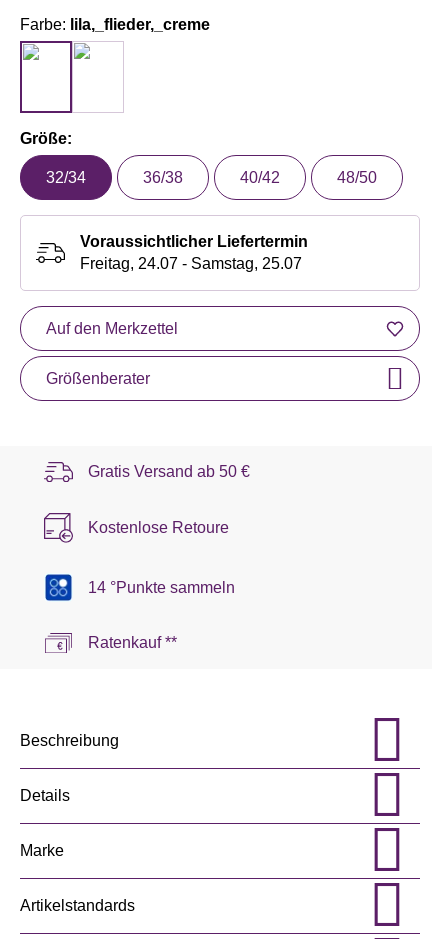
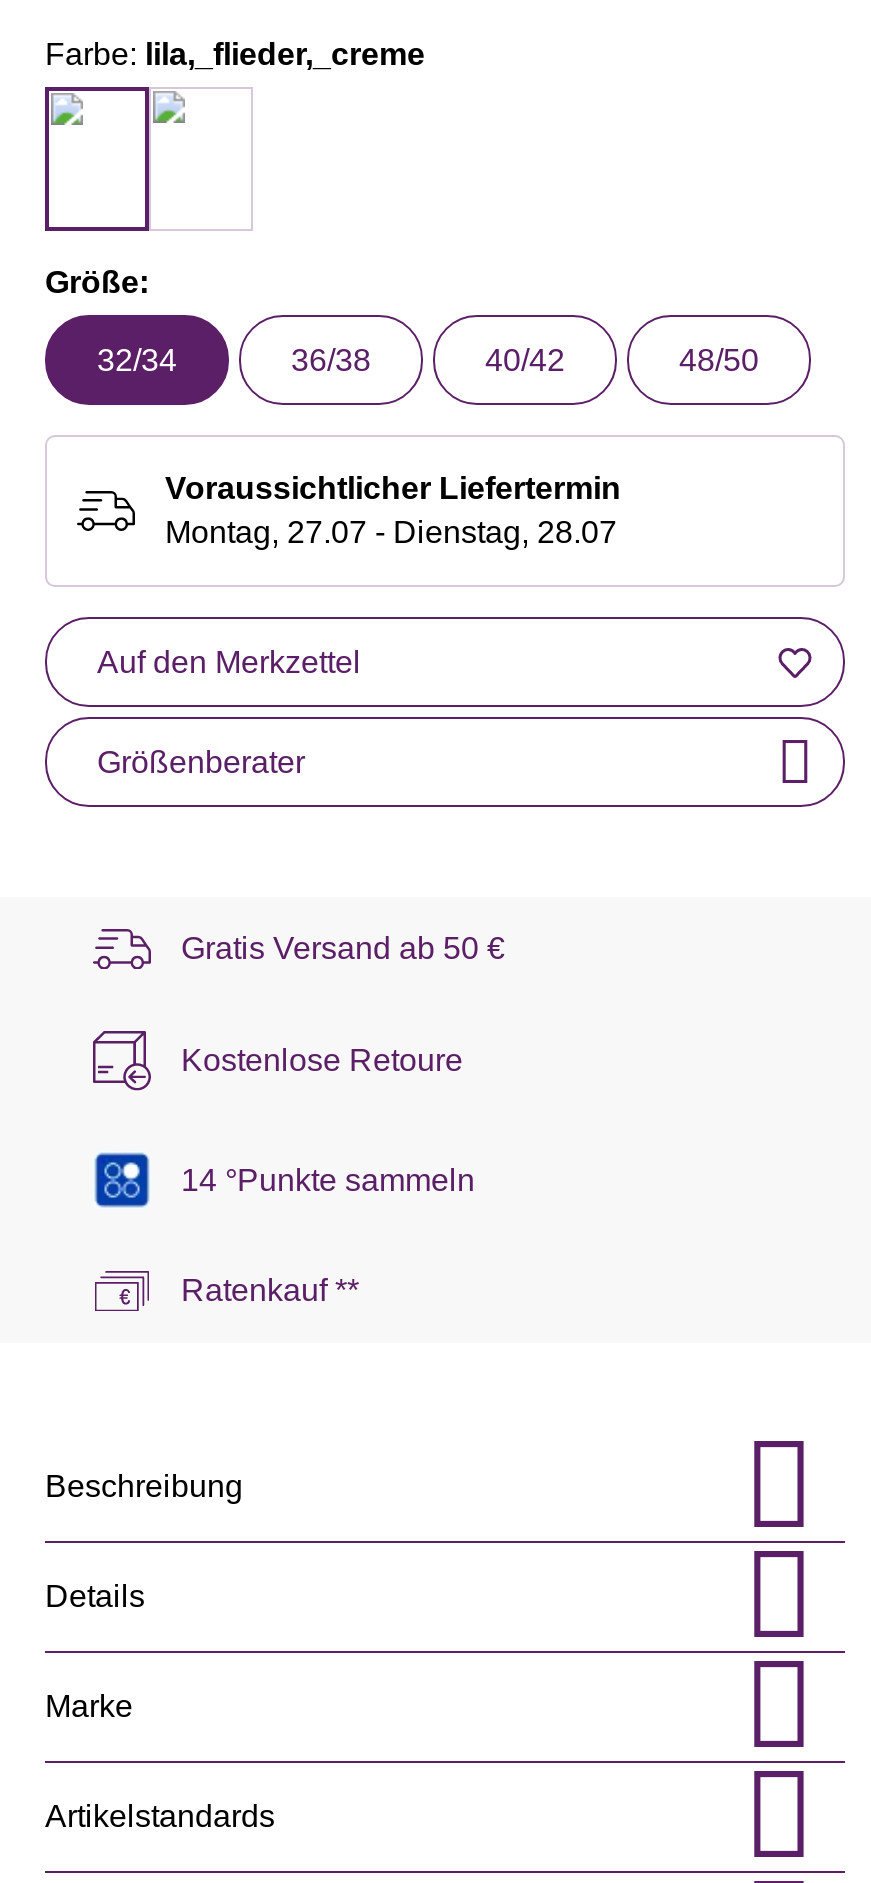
- Freitag, 24.07 - Samstag, 25.07
+ Montag, 27.07 - Dienstag, 28.07
